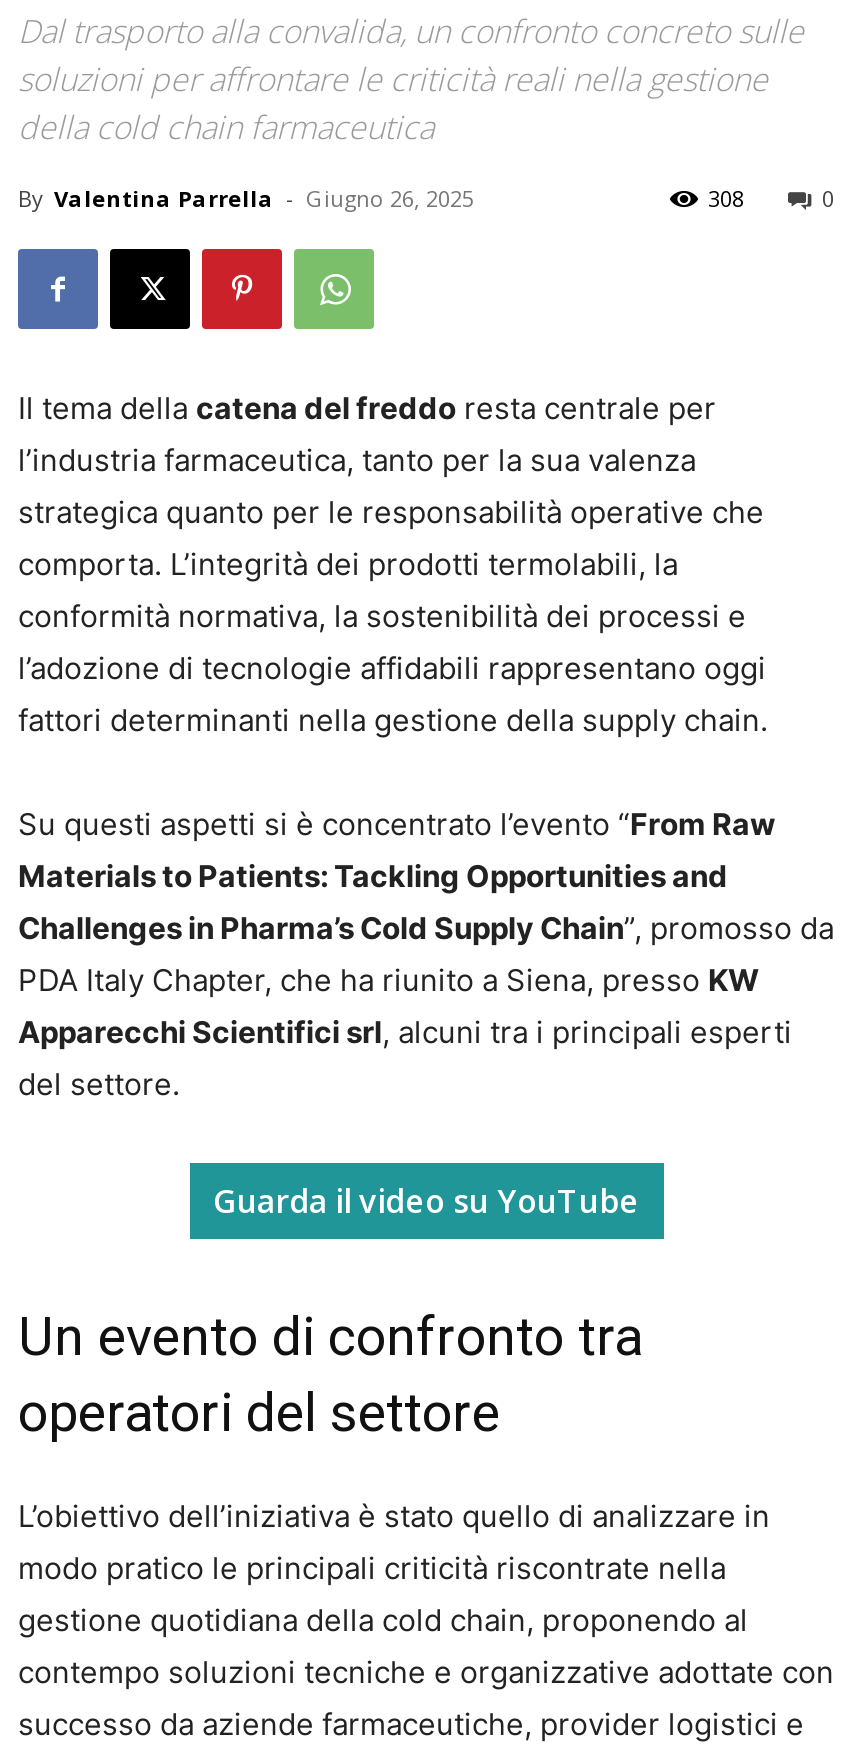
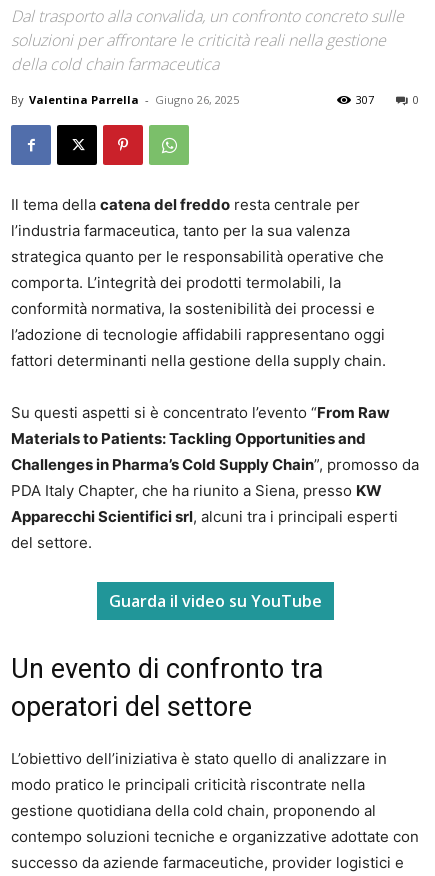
- 308
+ 307
